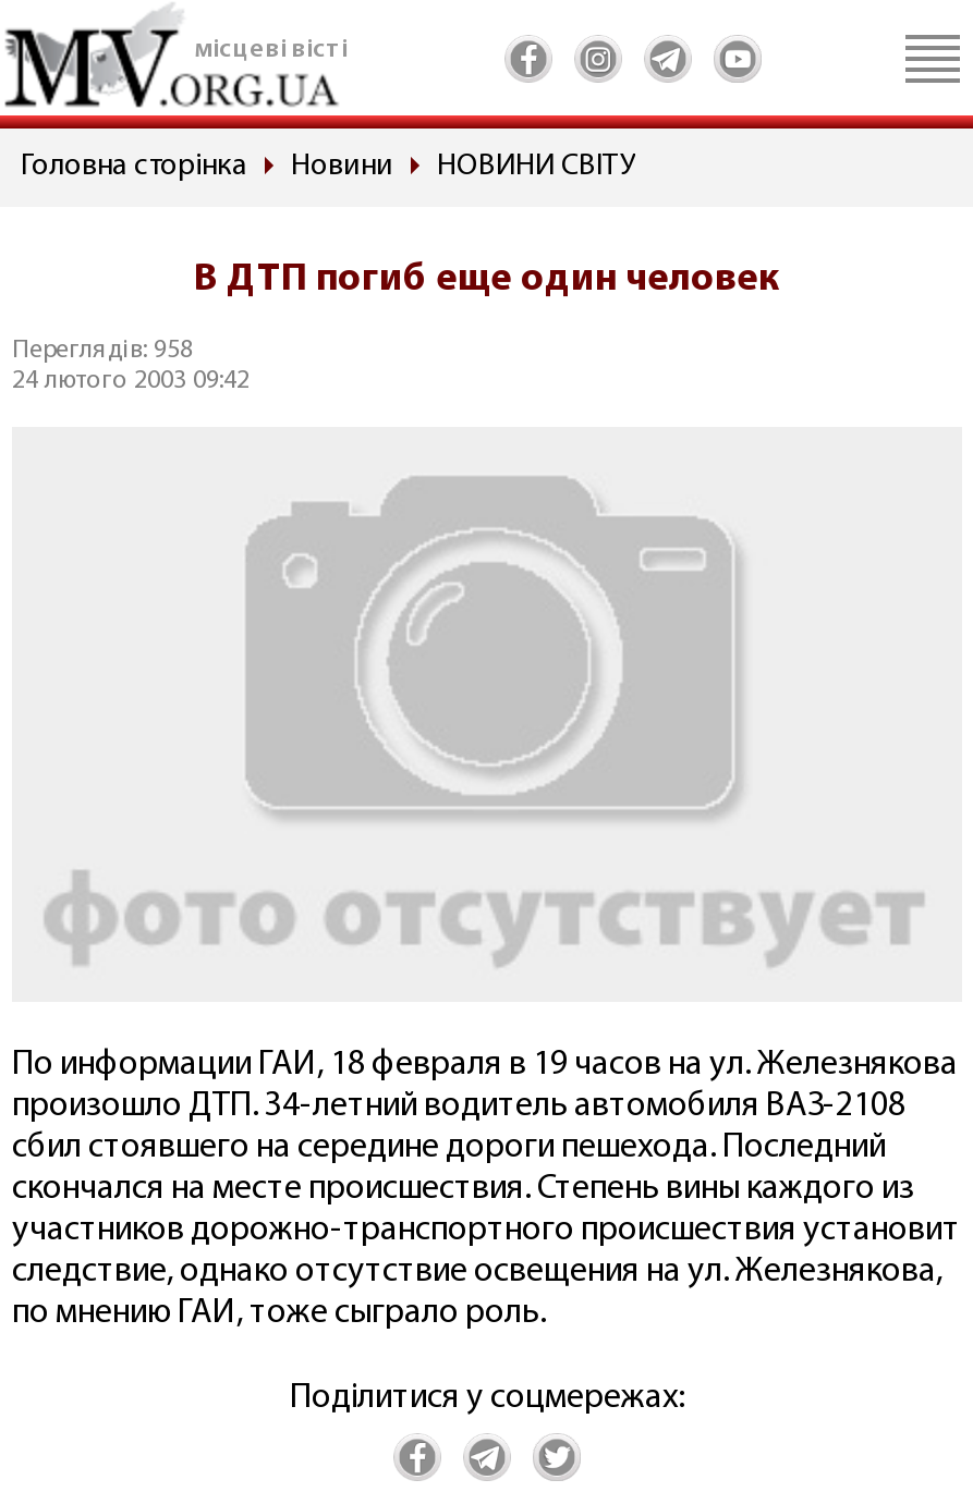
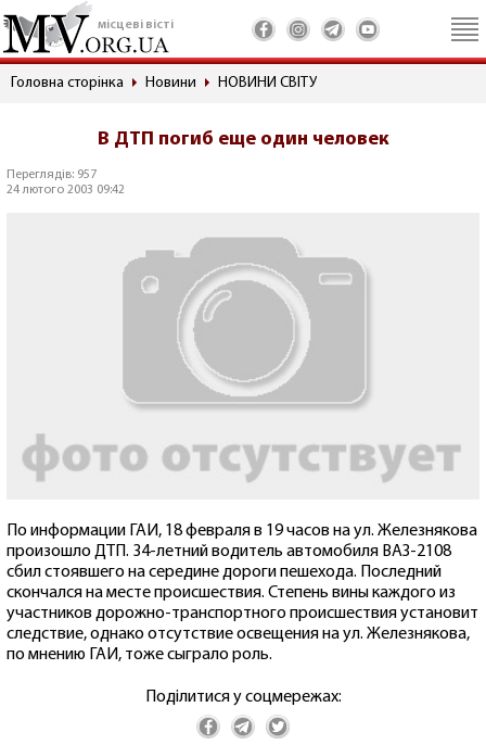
- Переглядів: 958
+ Переглядів: 957
